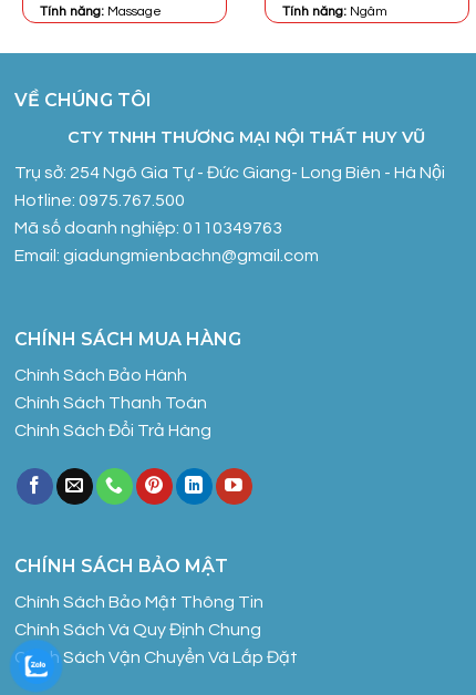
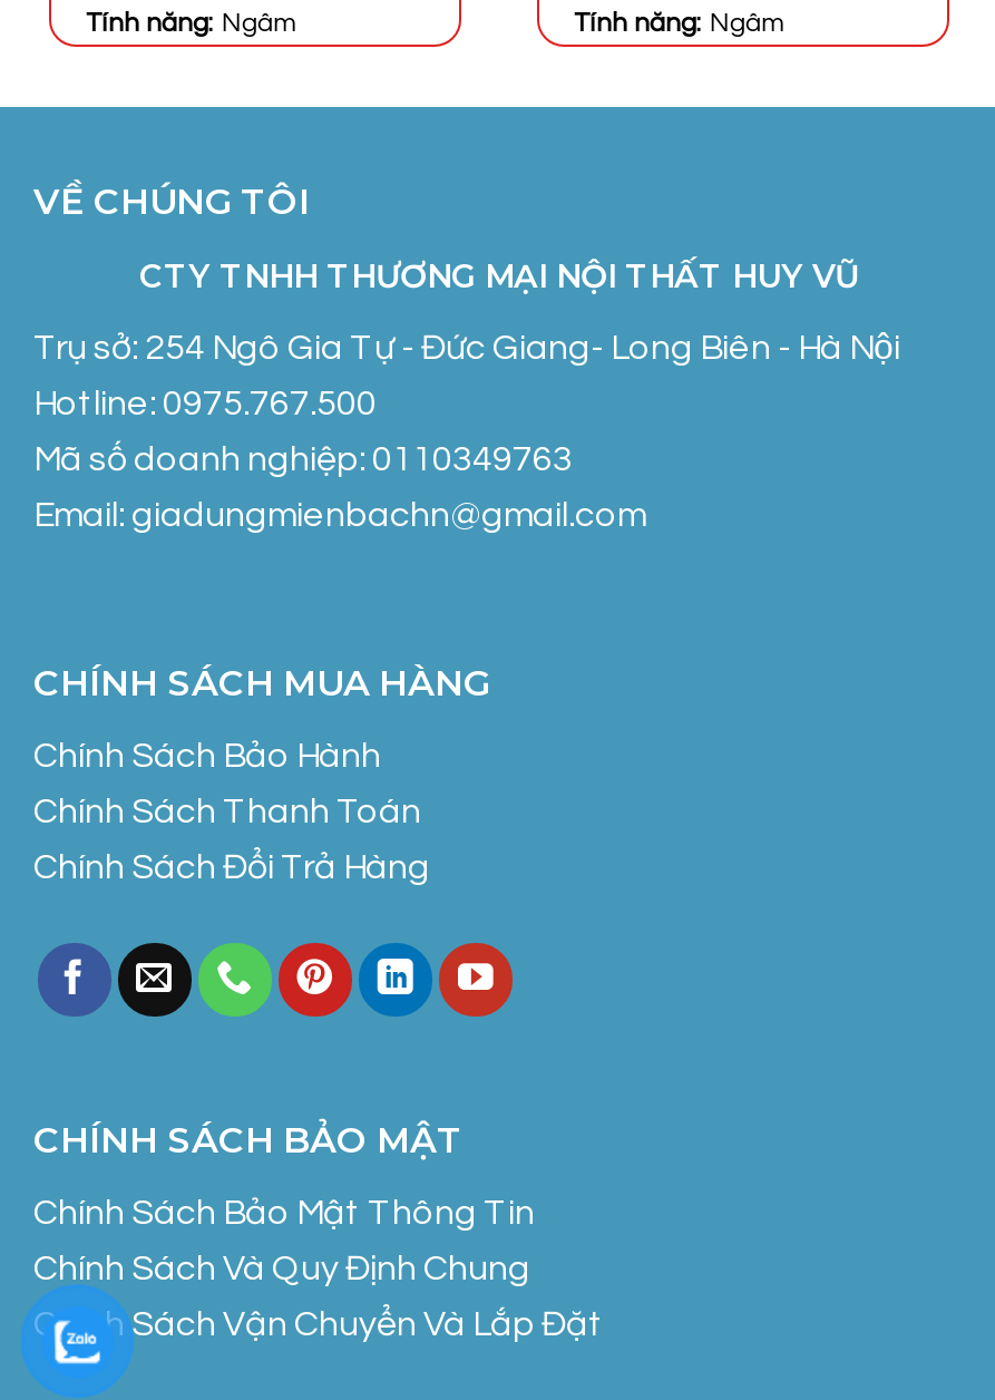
- Tính năng: Massage
+ Tính năng: Ngâm
